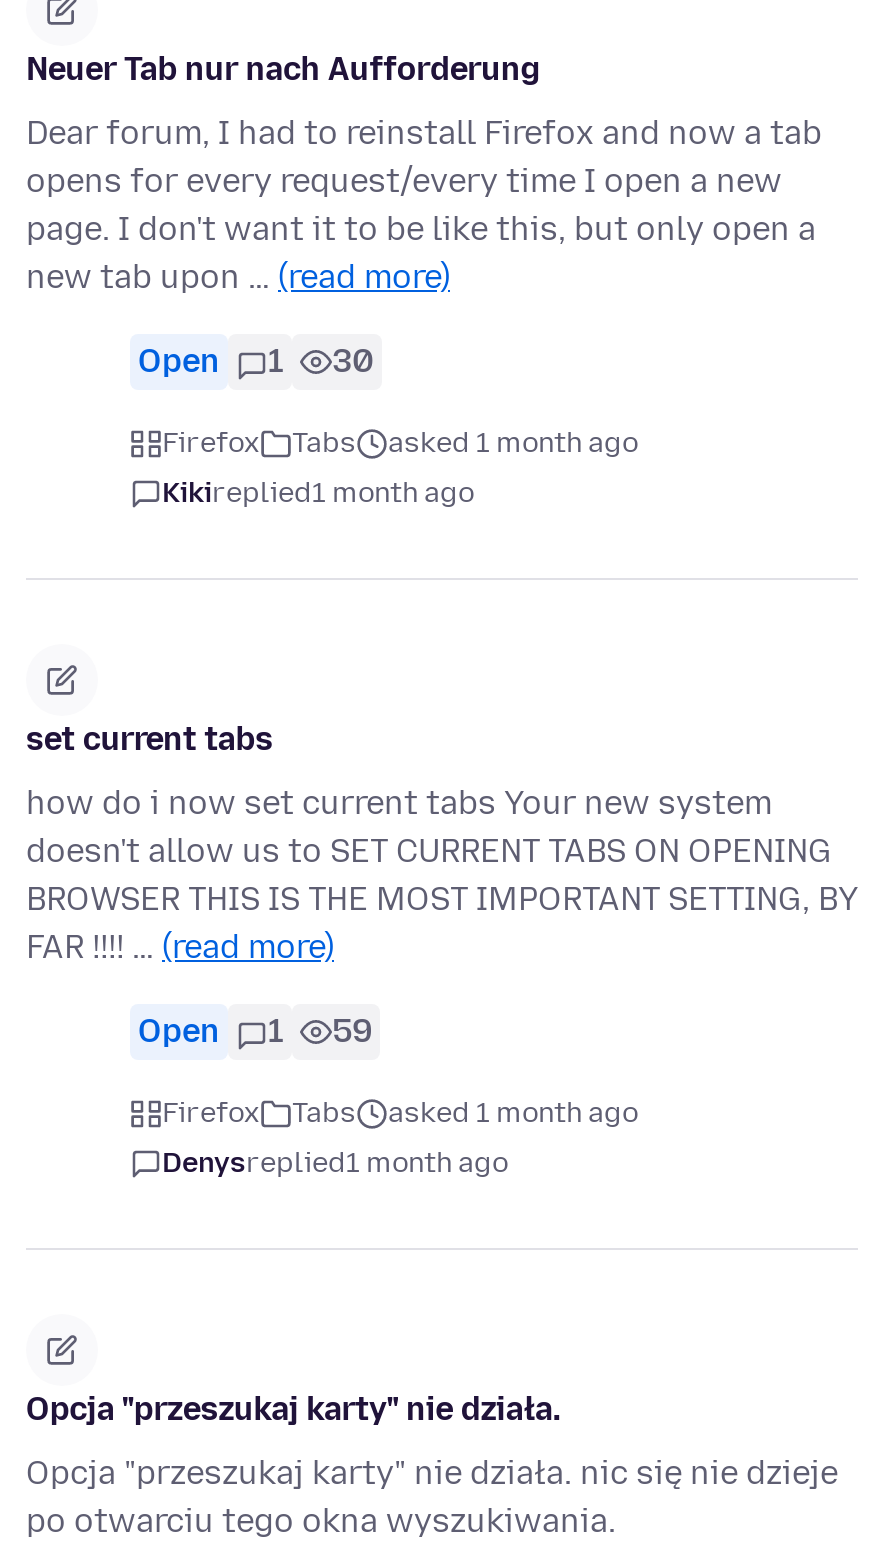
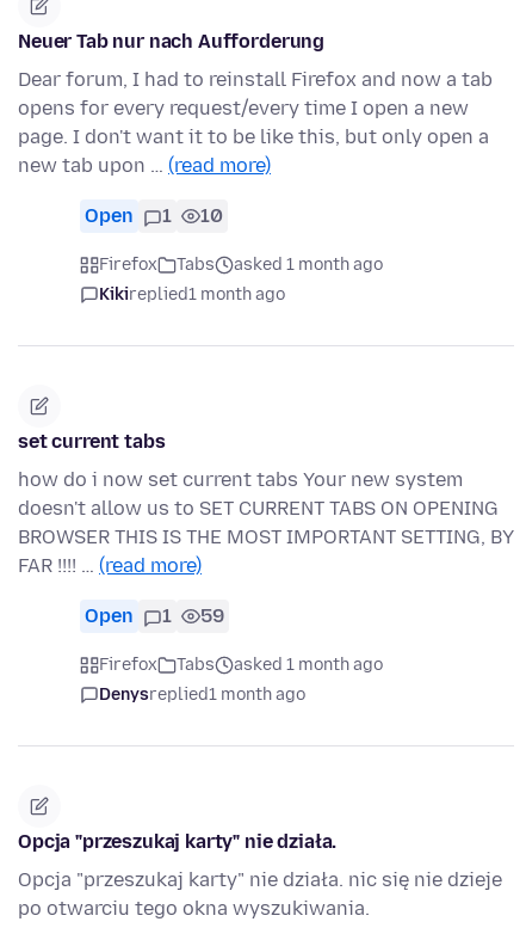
- Open 1 30
+ Open 1 10
